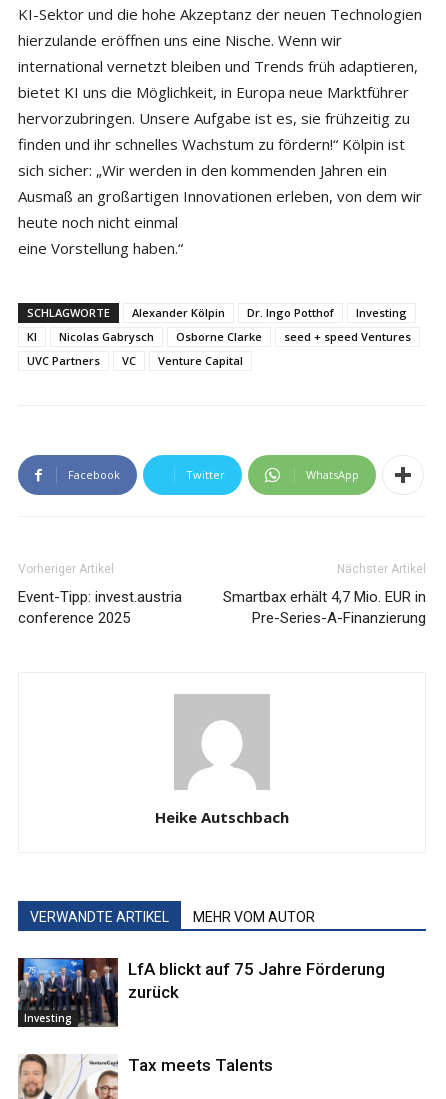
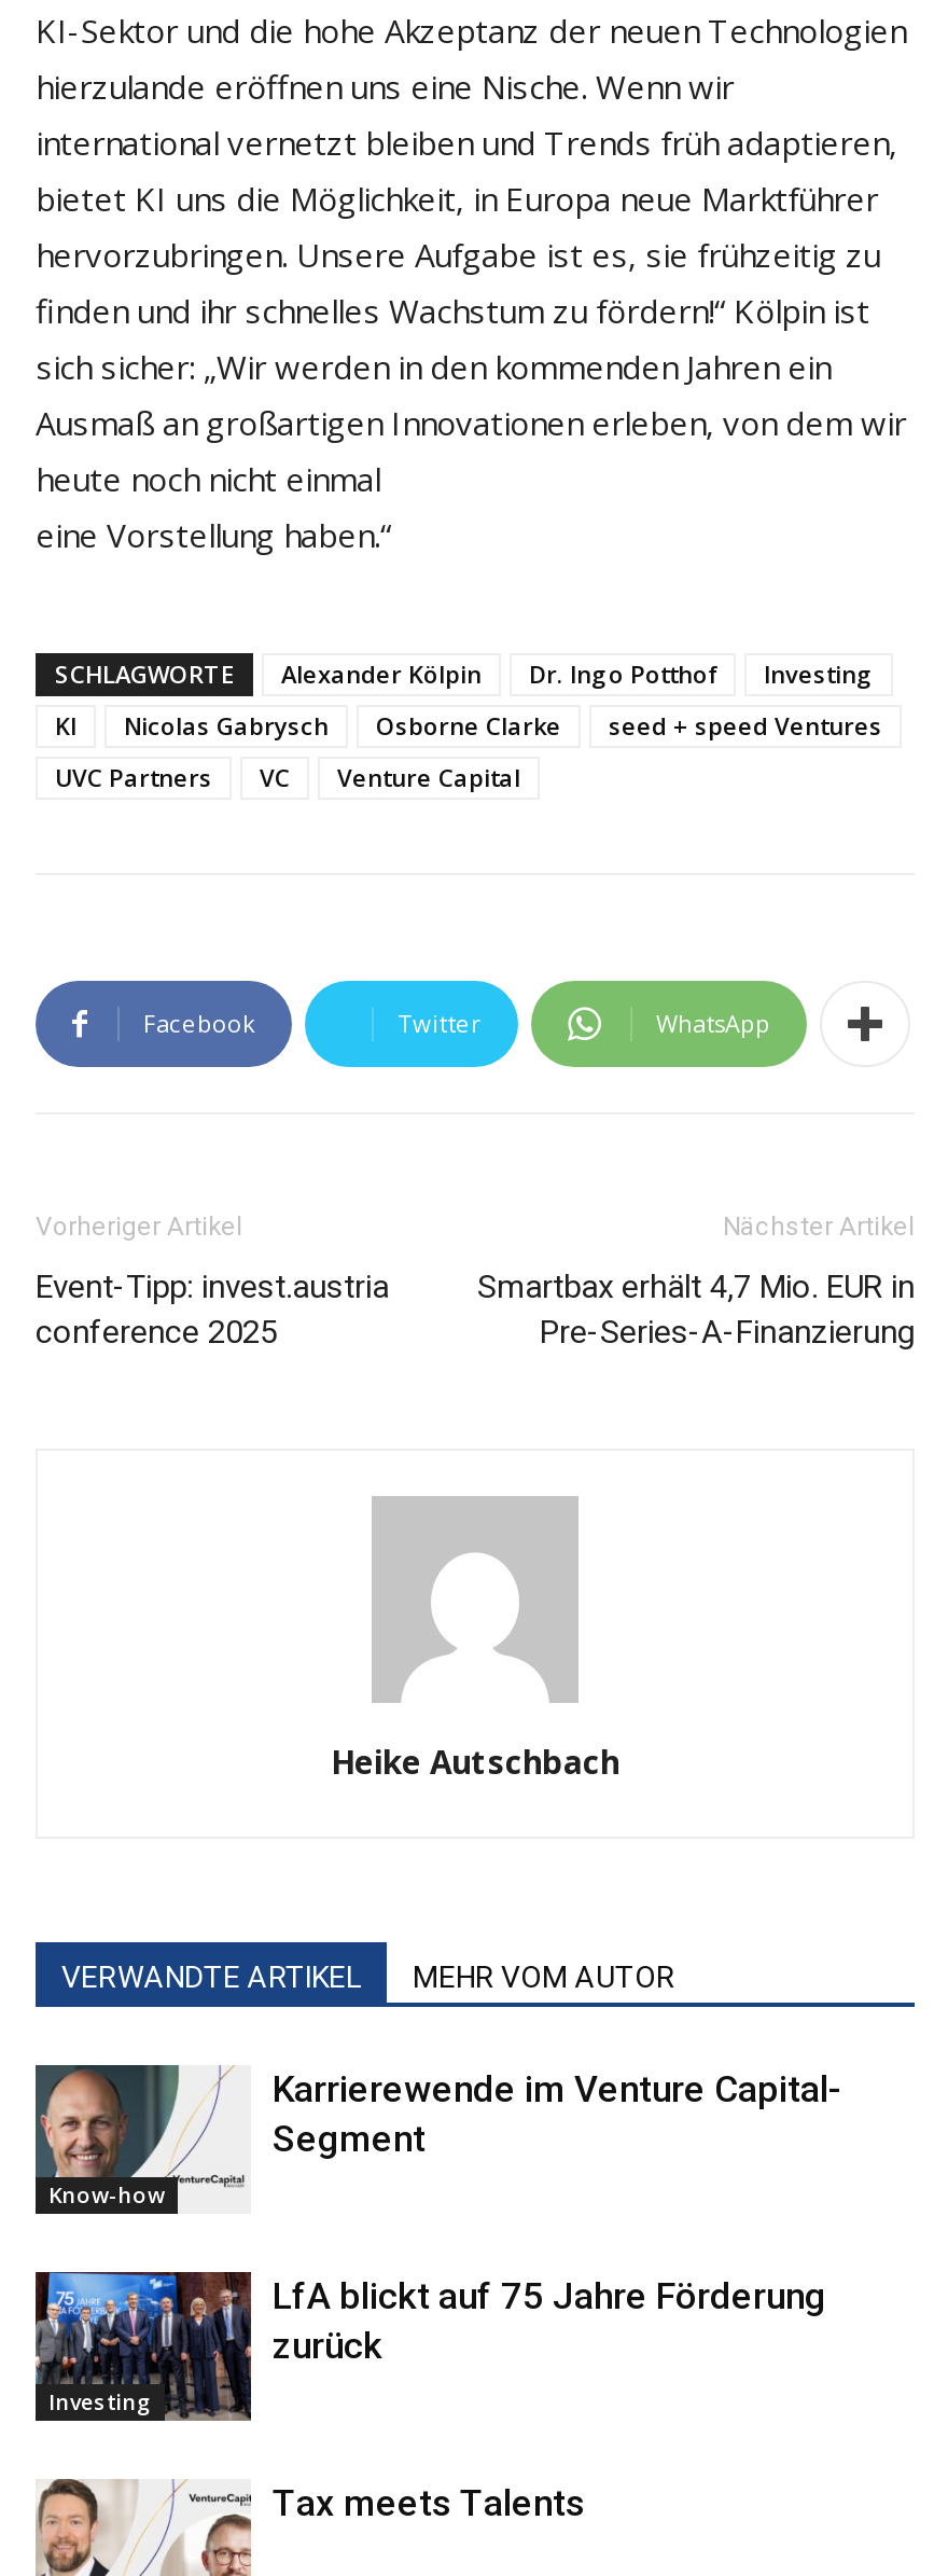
+ [image]
+ Know-how

+ Karrierewende im Venture Capital-
+ Segment
